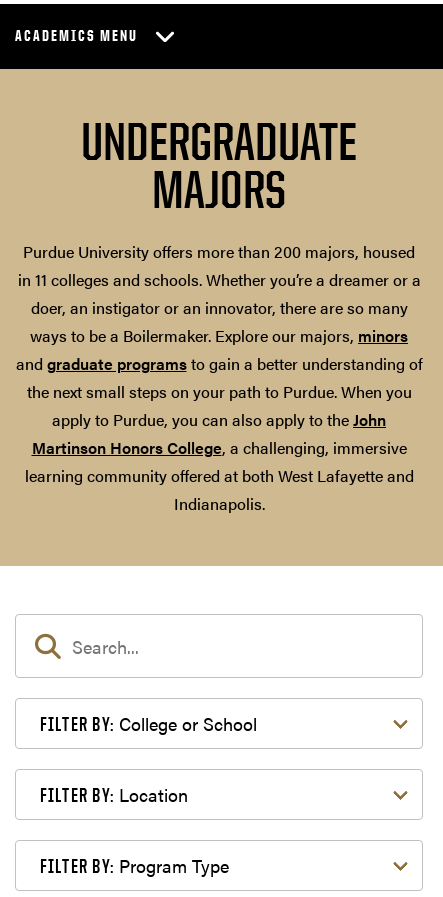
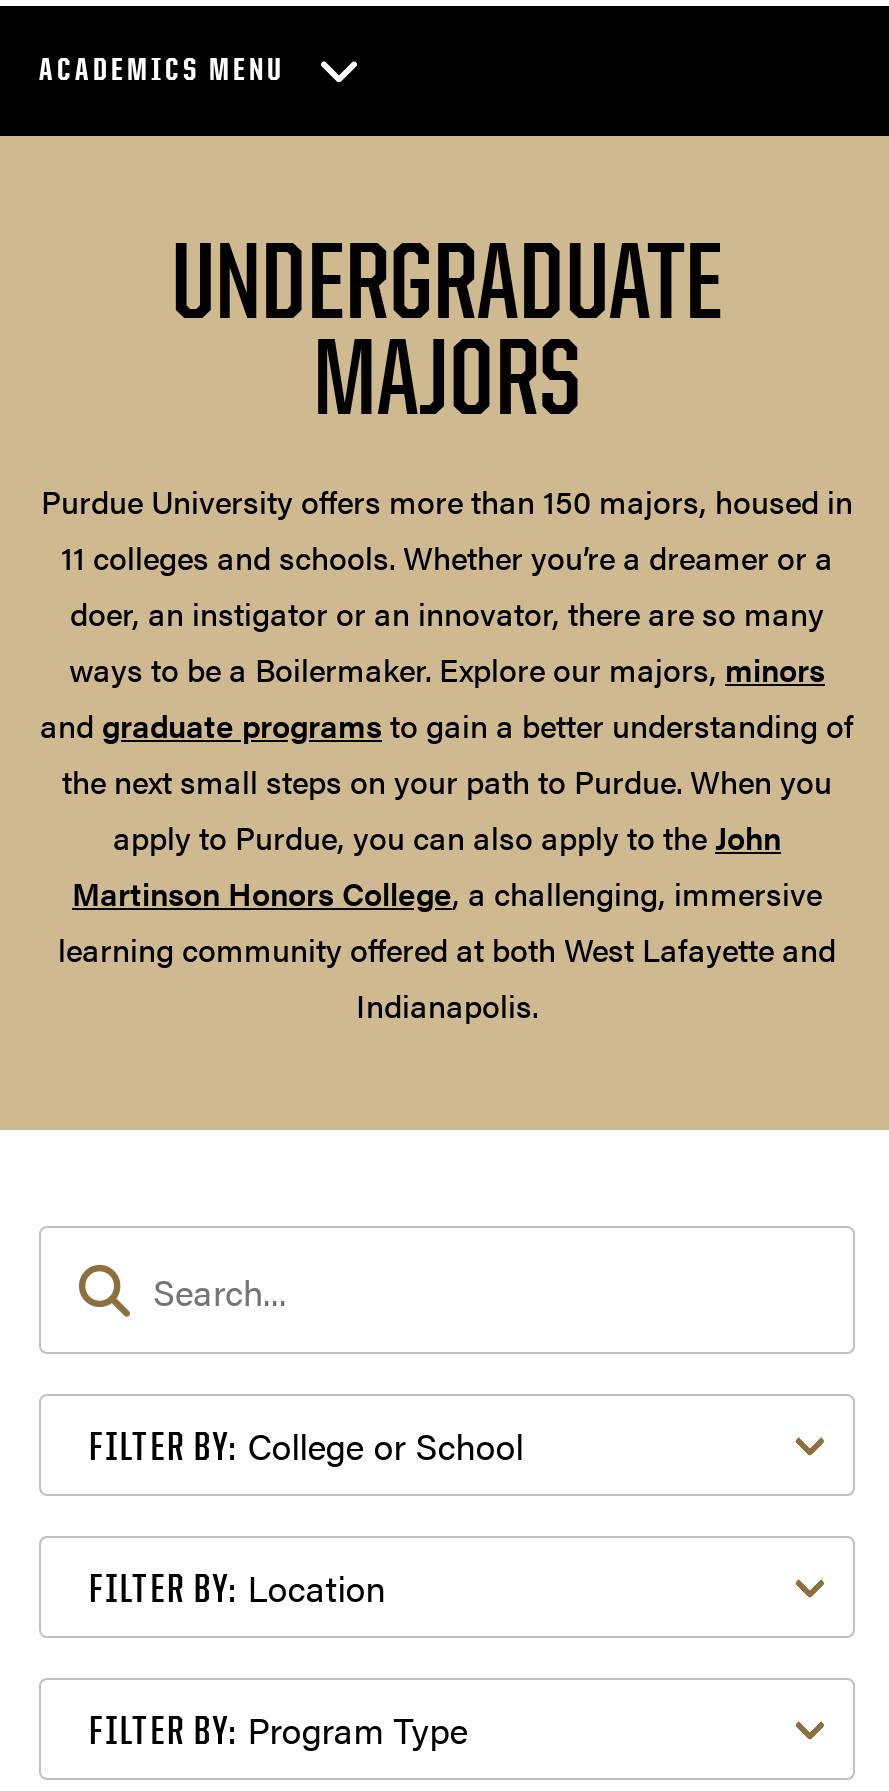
- Purdue University offers more than 200 majors, housed
- in 11 colleges and schools. Whether you’re a dreamer or a
+ Purdue University offers more than 150 majors, housed in
+ 11 colleges and schools. Whether you’re a dreamer or a
